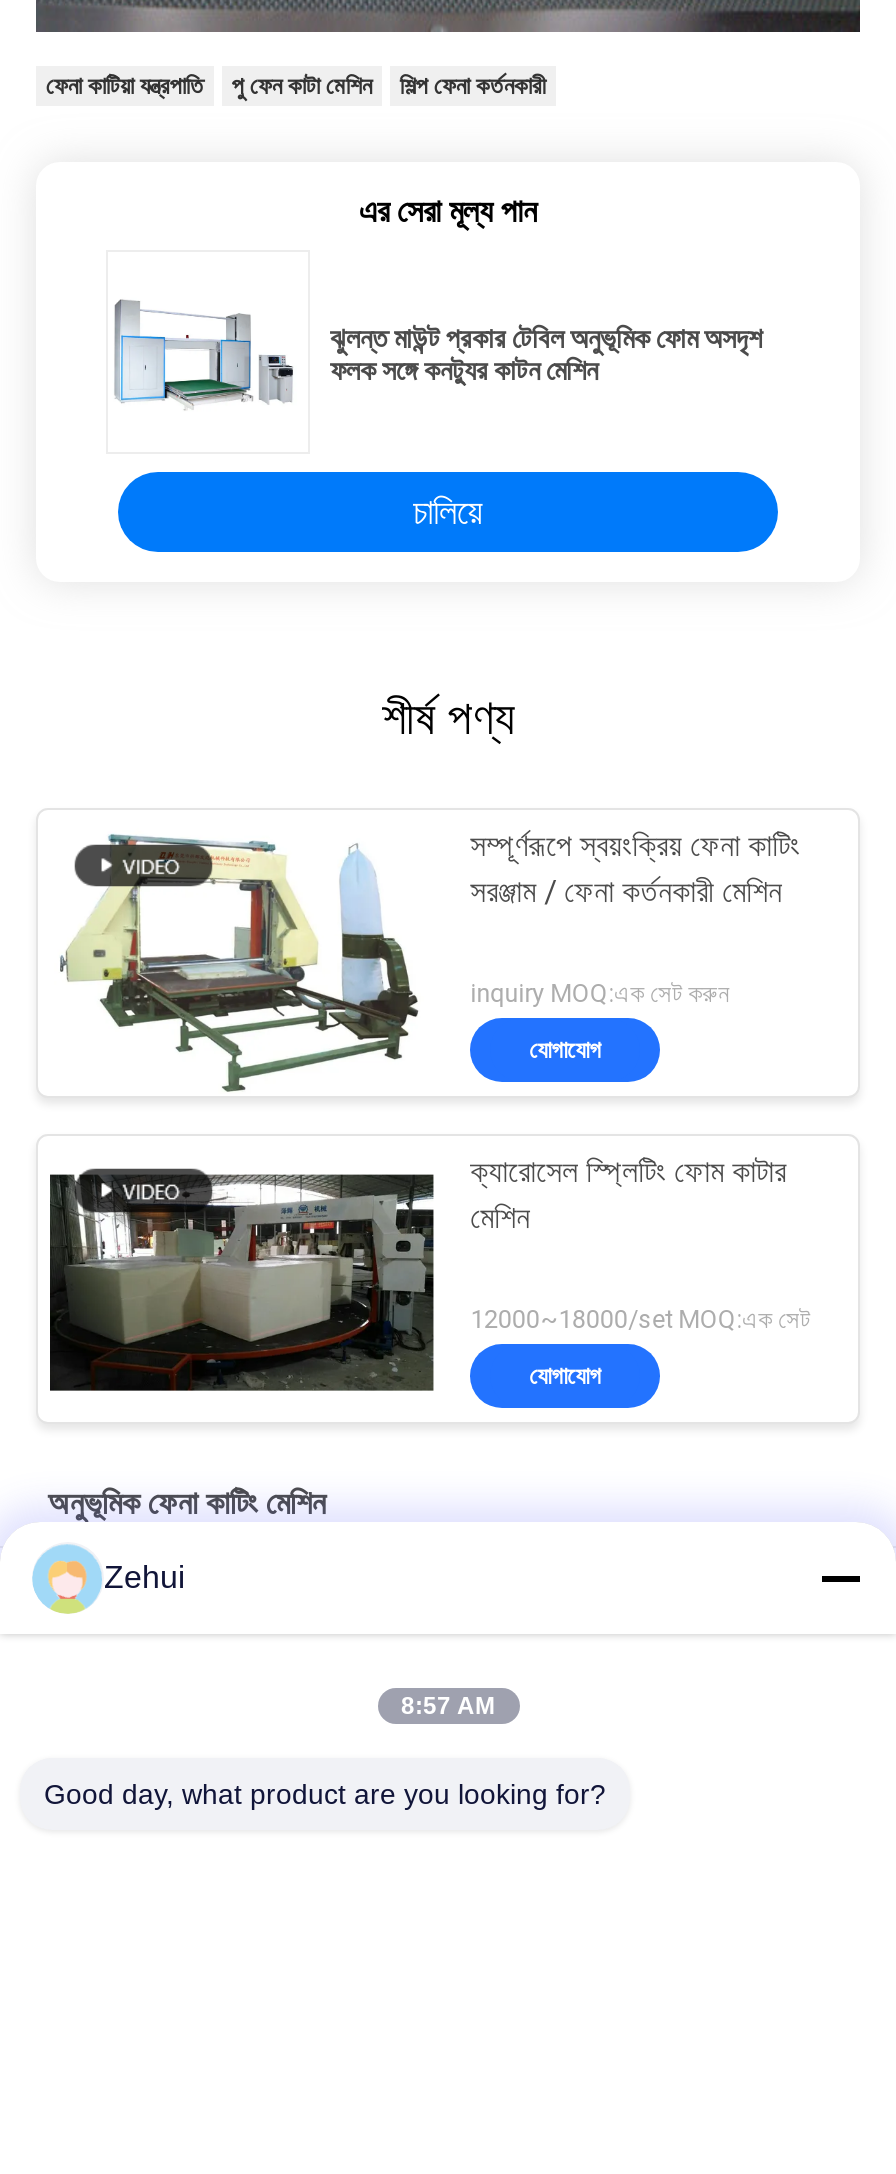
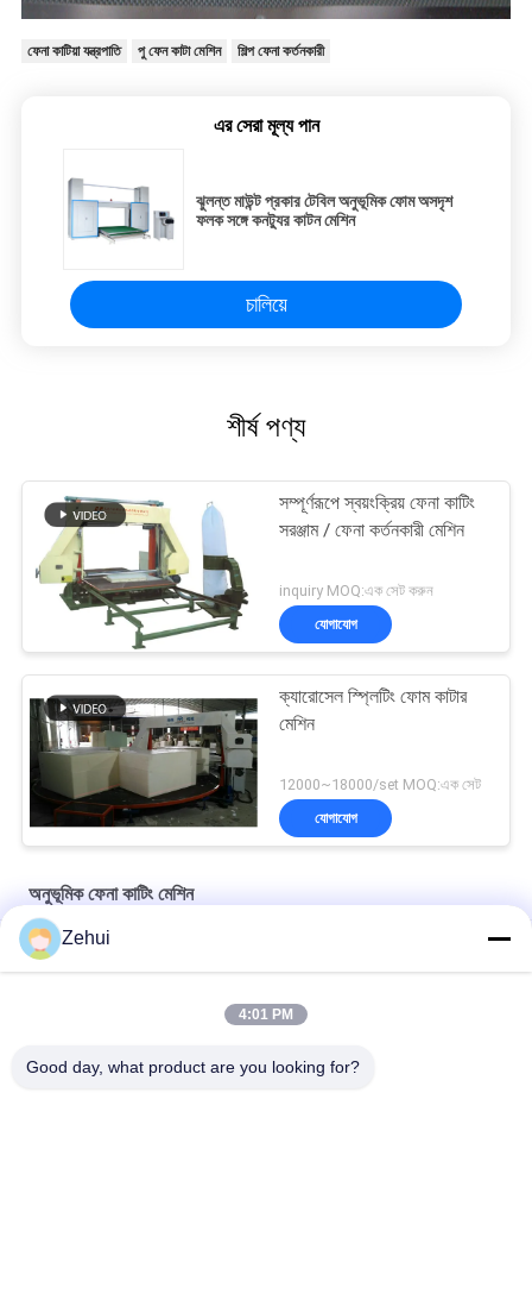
- 8:57 AM
+ 4:01 PM
